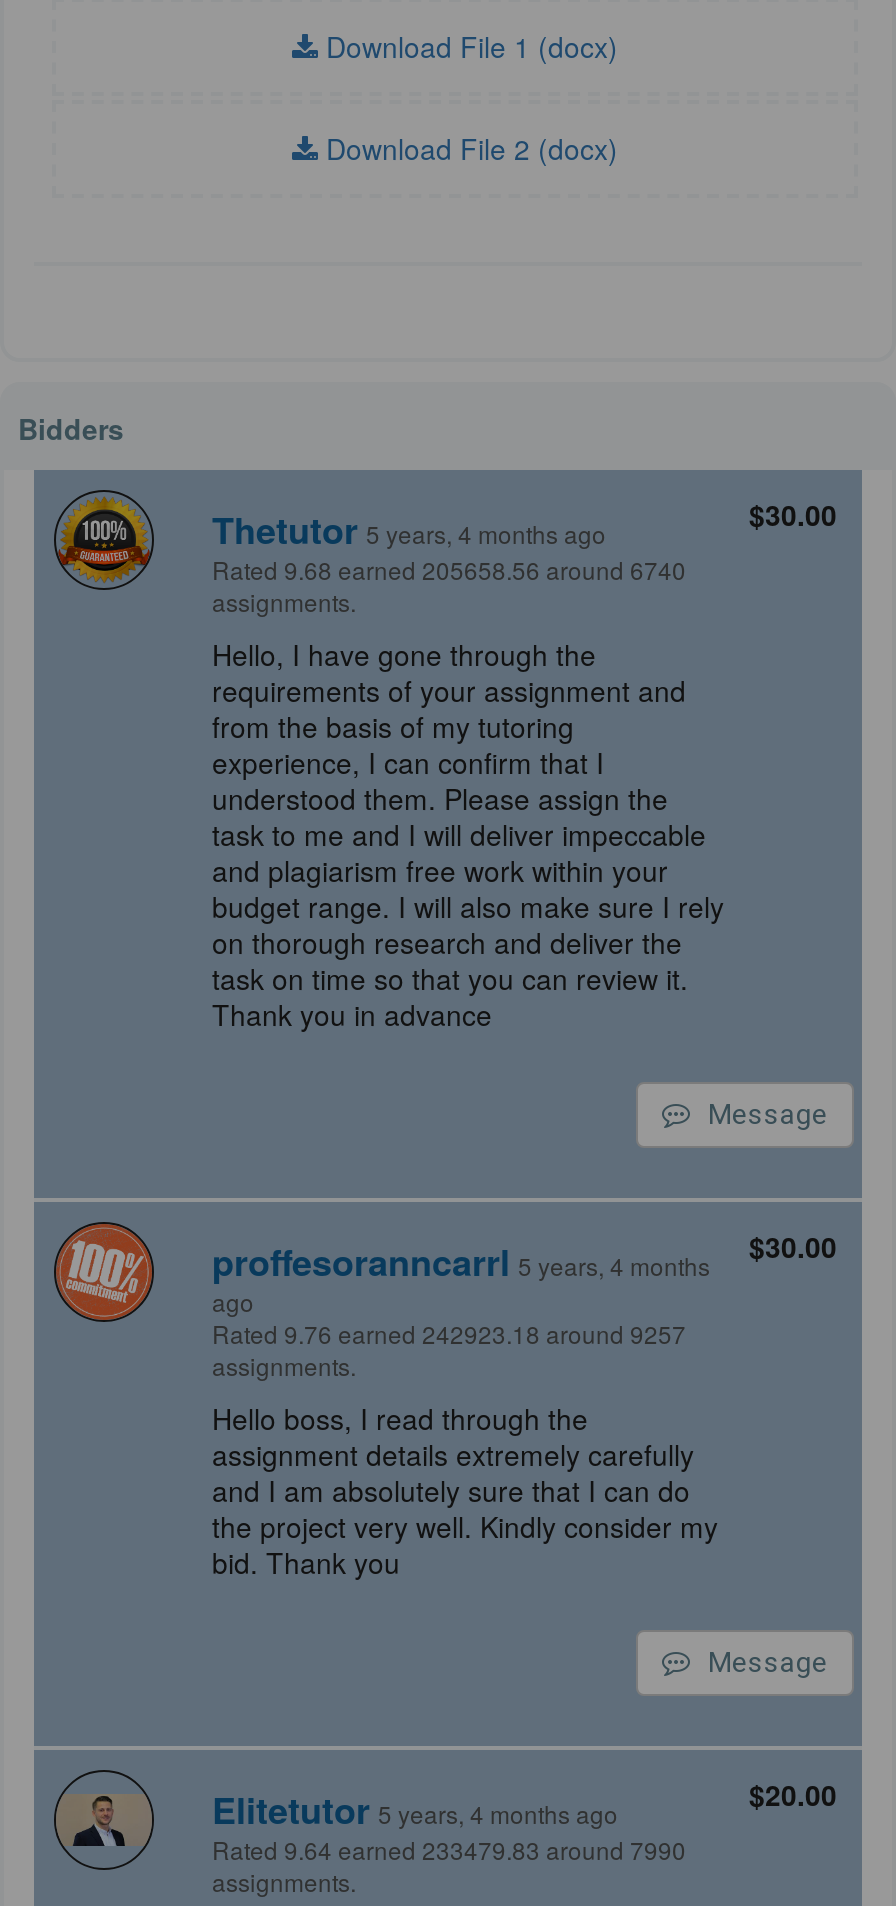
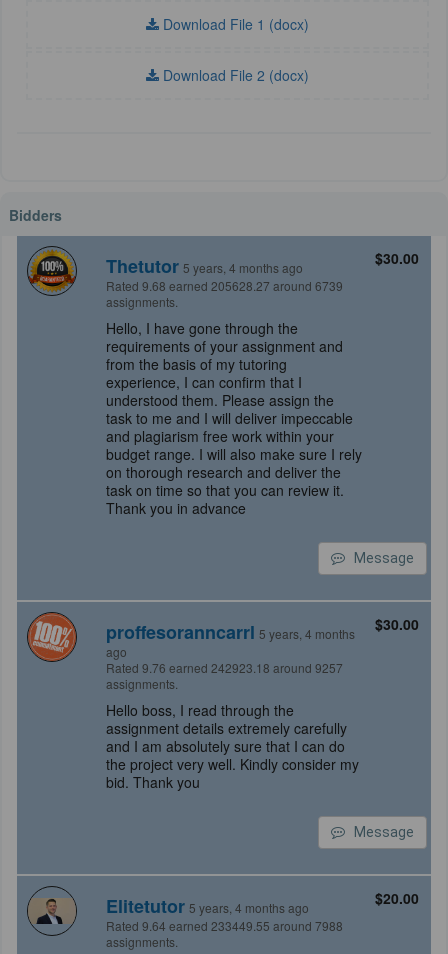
- Rated 9.68 earned 205658.56 around 6740
+ Rated 9.68 earned 205628.27 around 6739

- Rated 9.64 earned 233479.83 around 7990
+ Rated 9.64 earned 233449.55 around 7988
